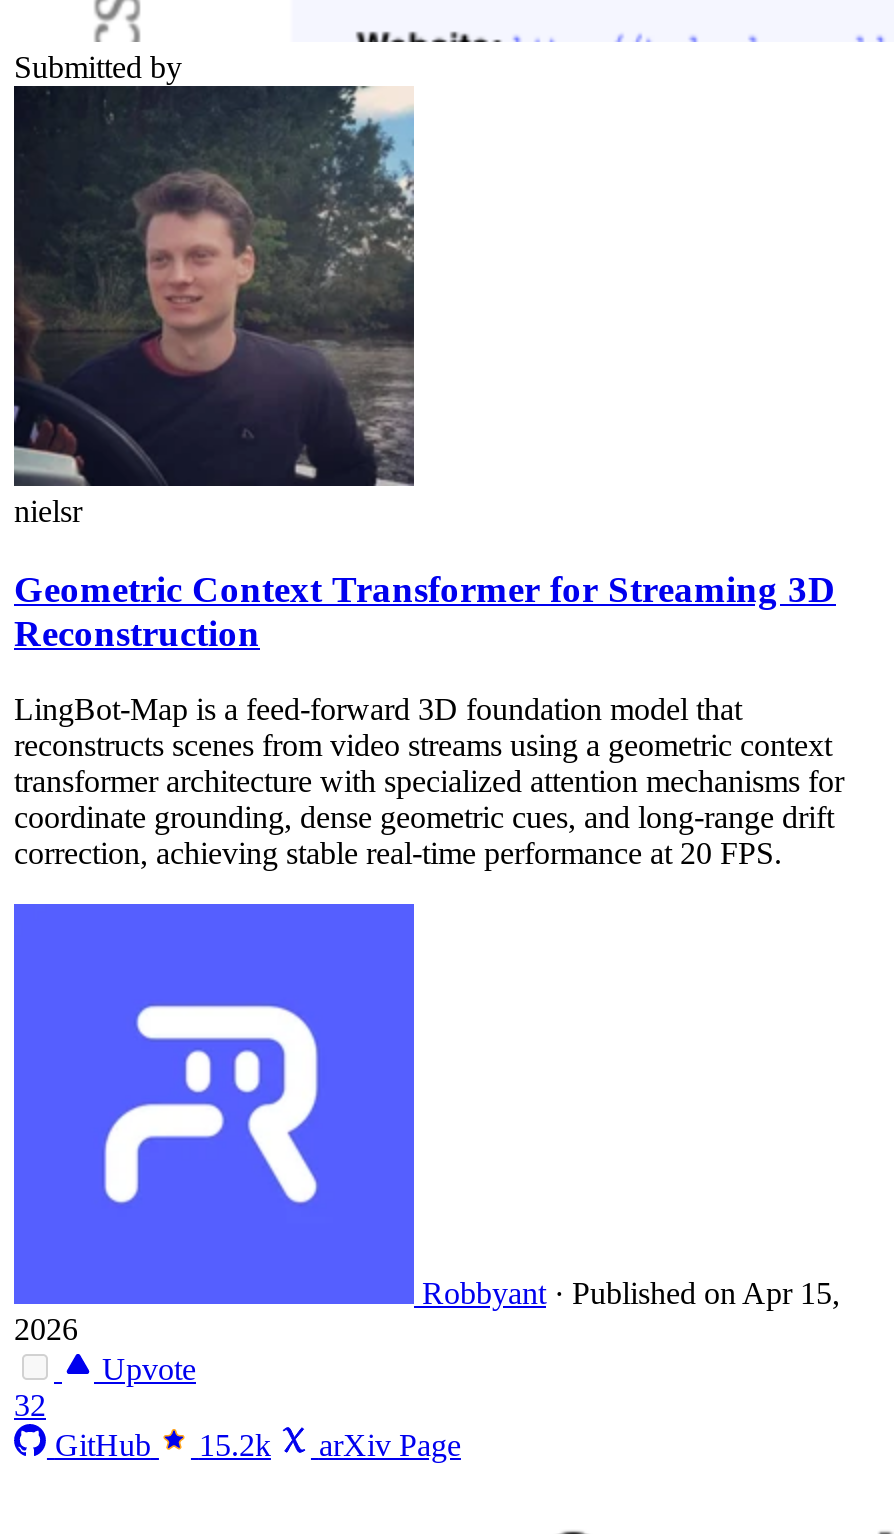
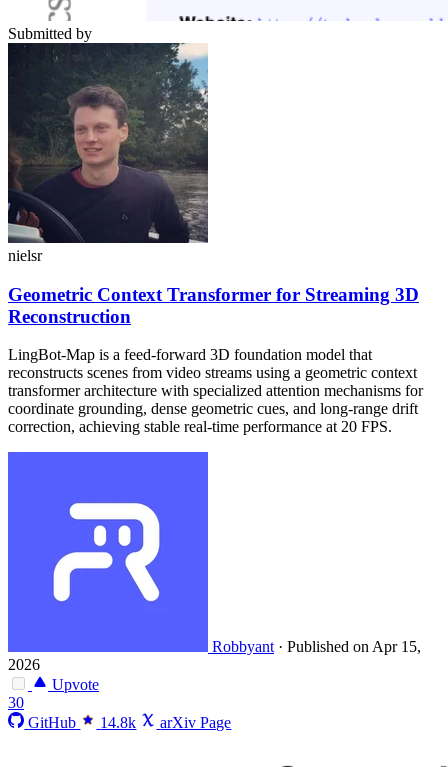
- 32
+ 30

- GitHub 15.2k arXiv Page
+ GitHub 14.8k arXiv Page
